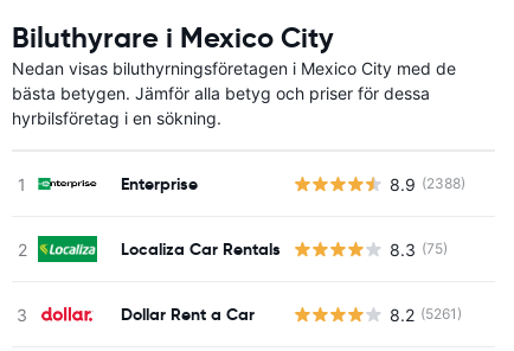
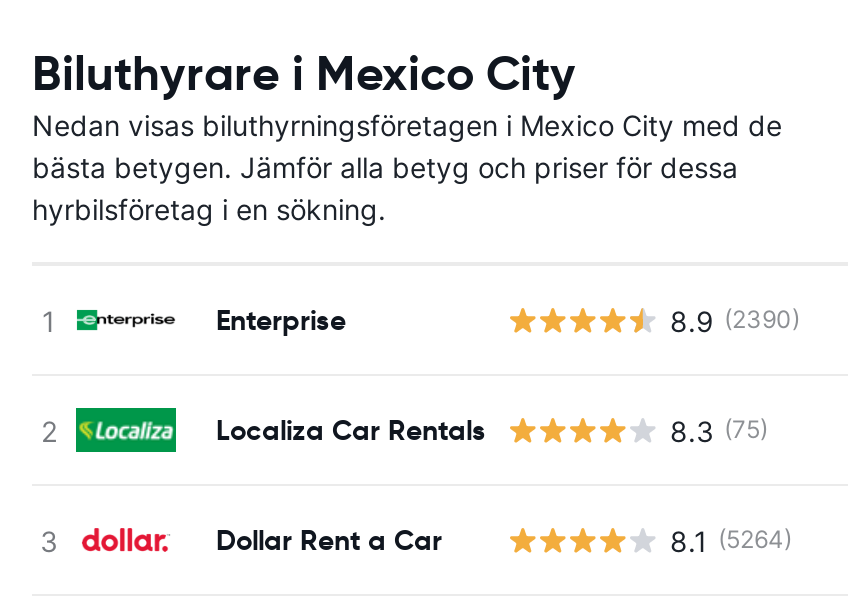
- 8.9 (2388)
+ 8.9 (2390)

- 8.2 (5261)
+ 8.1 (5264)
